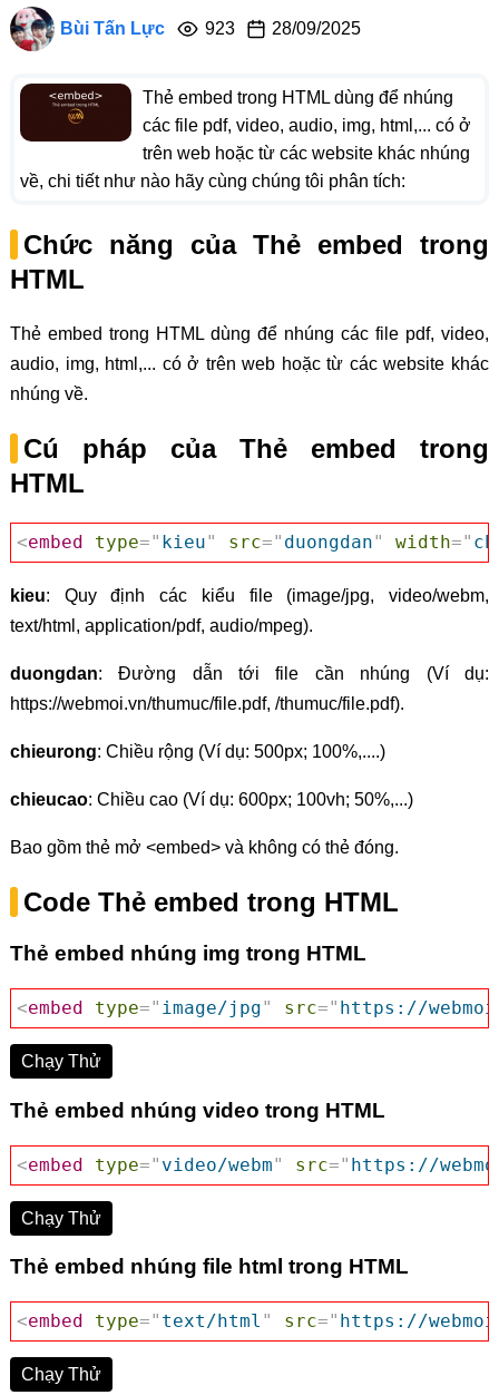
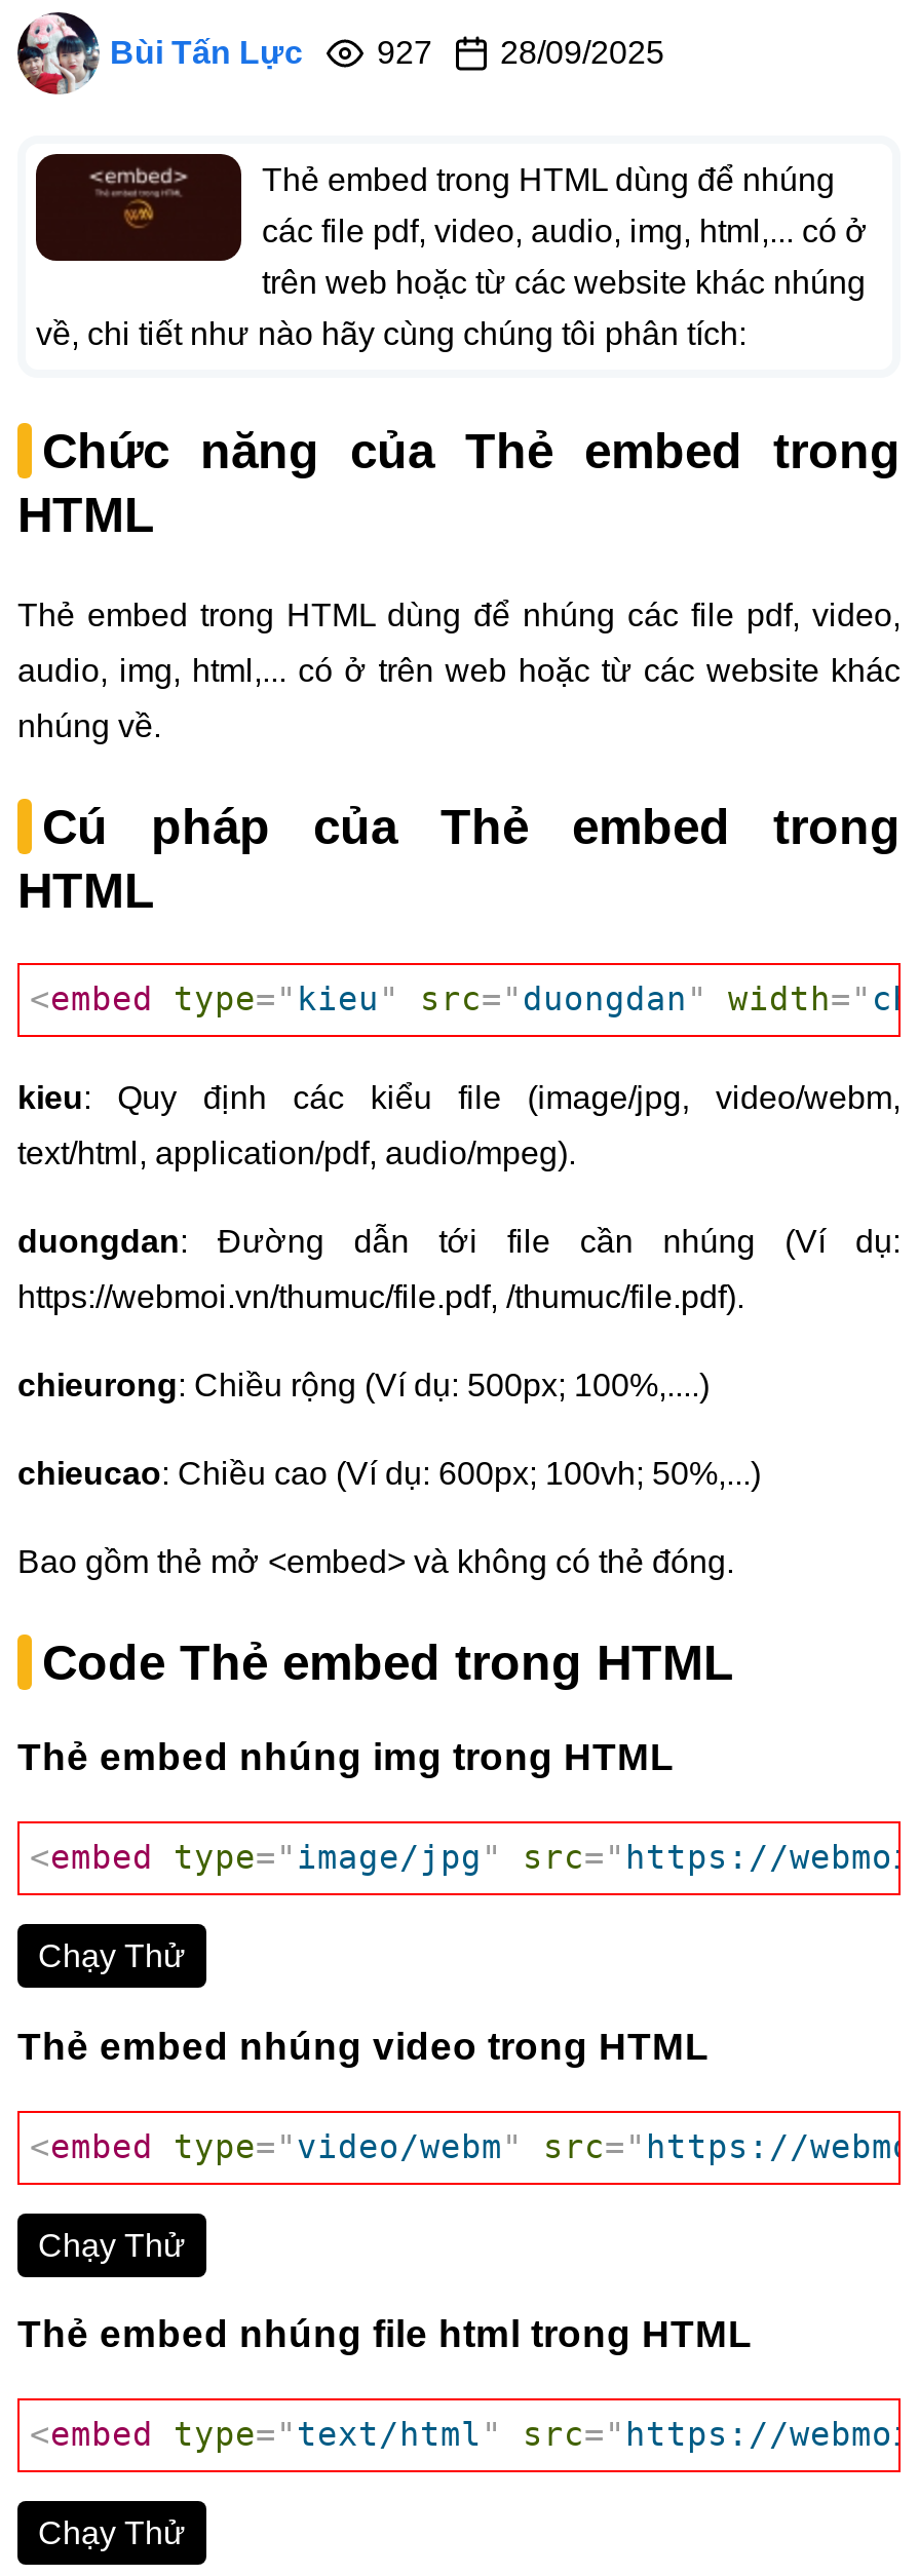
- 923 28/09/2025
+ 927 28/09/2025
